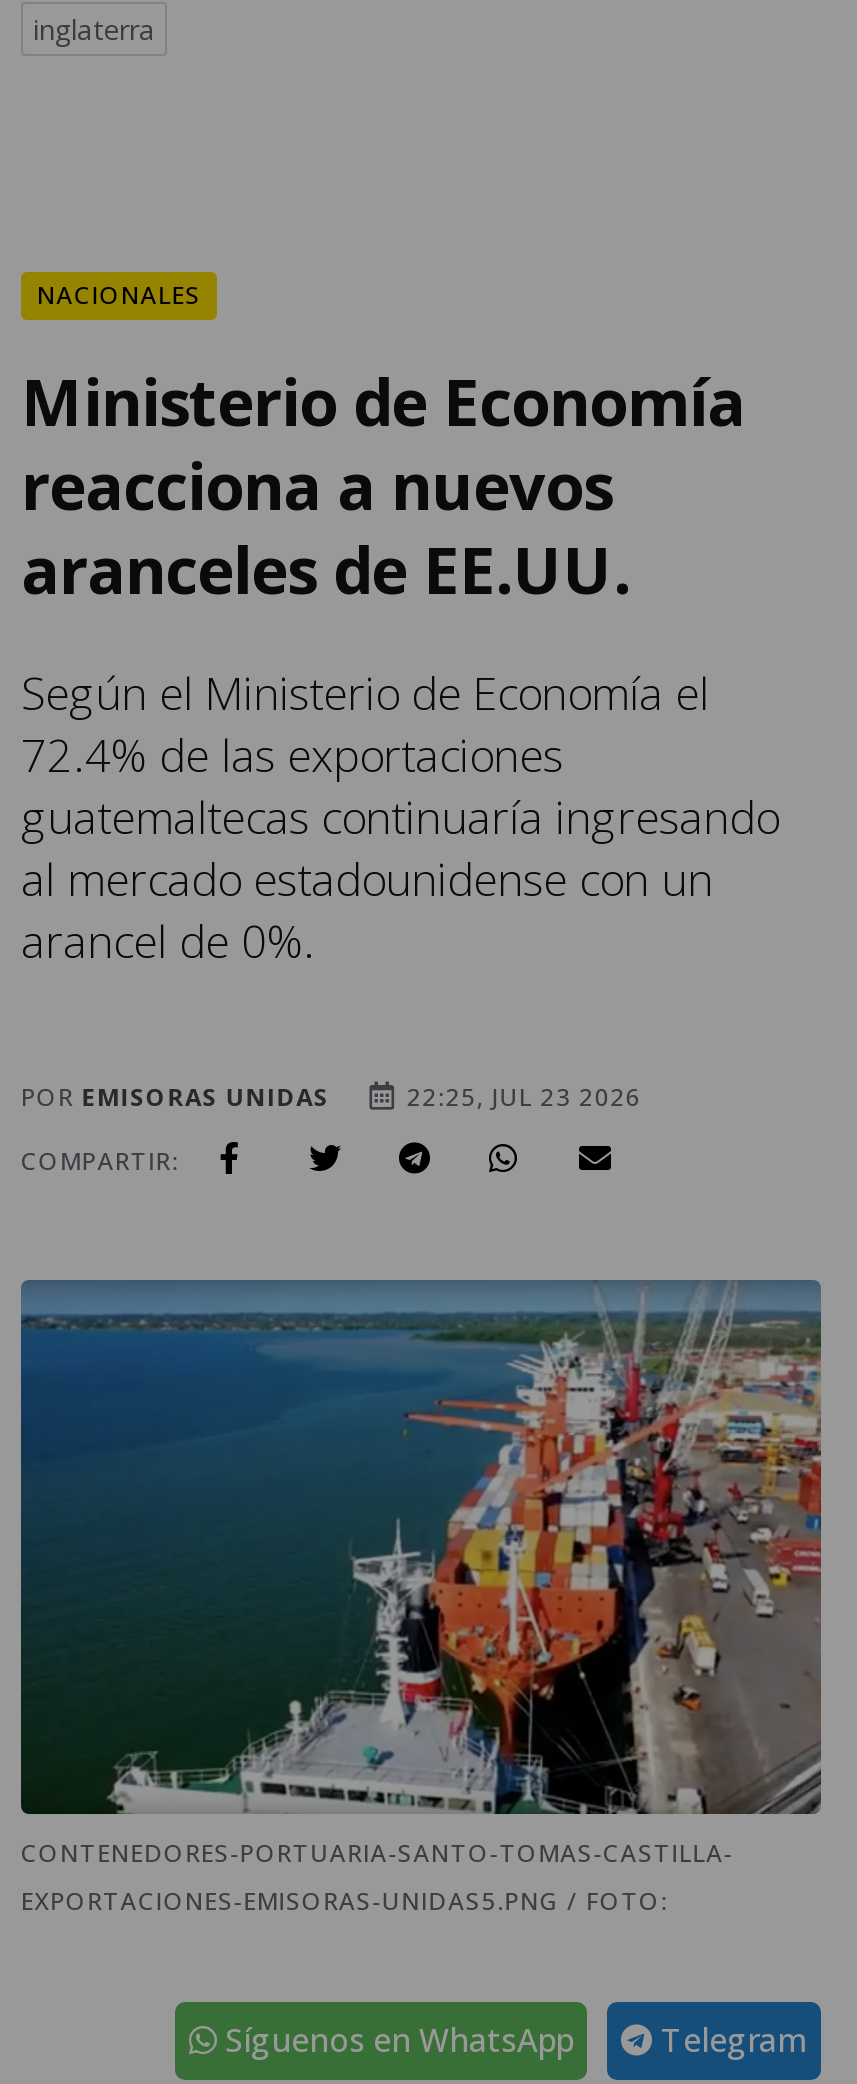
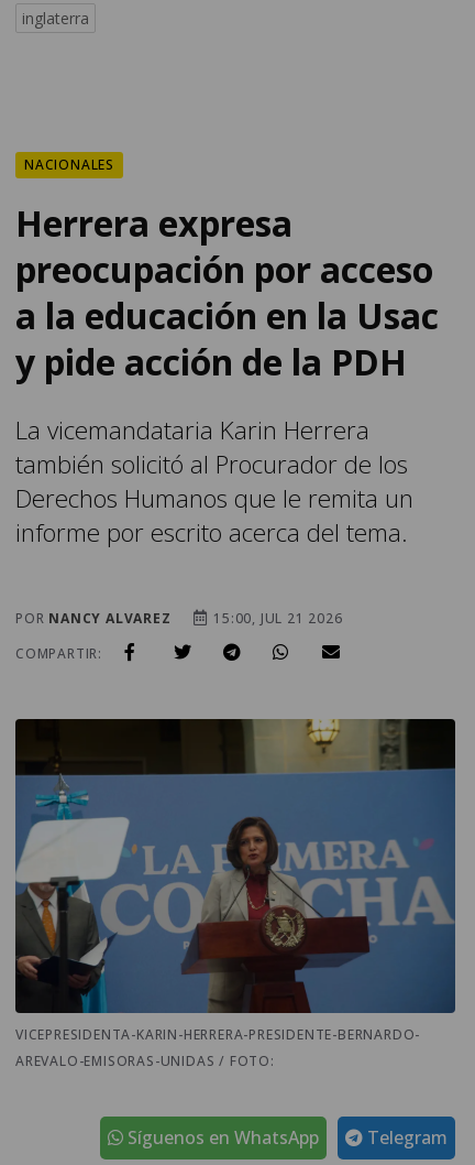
- Ministerio de Economía
- reacciona a nuevos
- aranceles de EE.UU.
+ Herrera expresa
+ preocupación por acceso
+ a la educación en la Usac
+ y pide acción de la PDH

- Según el Ministerio de Economía el
- 72.4% de las exportaciones
- guatemaltecas continuaría ingresando
- al mercado estadounidense con un
- arancel de 0%.
+ La vicemandataria Karin Herrera
+ también solicitó al Procurador de los
+ Derechos Humanos que le remita un
+ informe por escrito acerca del tema.

- POR EMISORAS UNIDAS
- 22:25, JUL 23 2026
+ POR NANCY ALVAREZ
+ 15:00, JUL 21 2026

- [image]
- CONTENEDORES-PORTUARIA-SANTO-TOMAS-CASTILLA-
- EXPORTACIONES-EMISORAS-UNIDAS5.PNG / FOTO:
+ [image]
+ VICEPRESIDENTA-KARIN-HERRERA-PRESIDENTE-BERNARDO-
+ AREVALO-EMISORAS-UNIDAS / FOTO:
